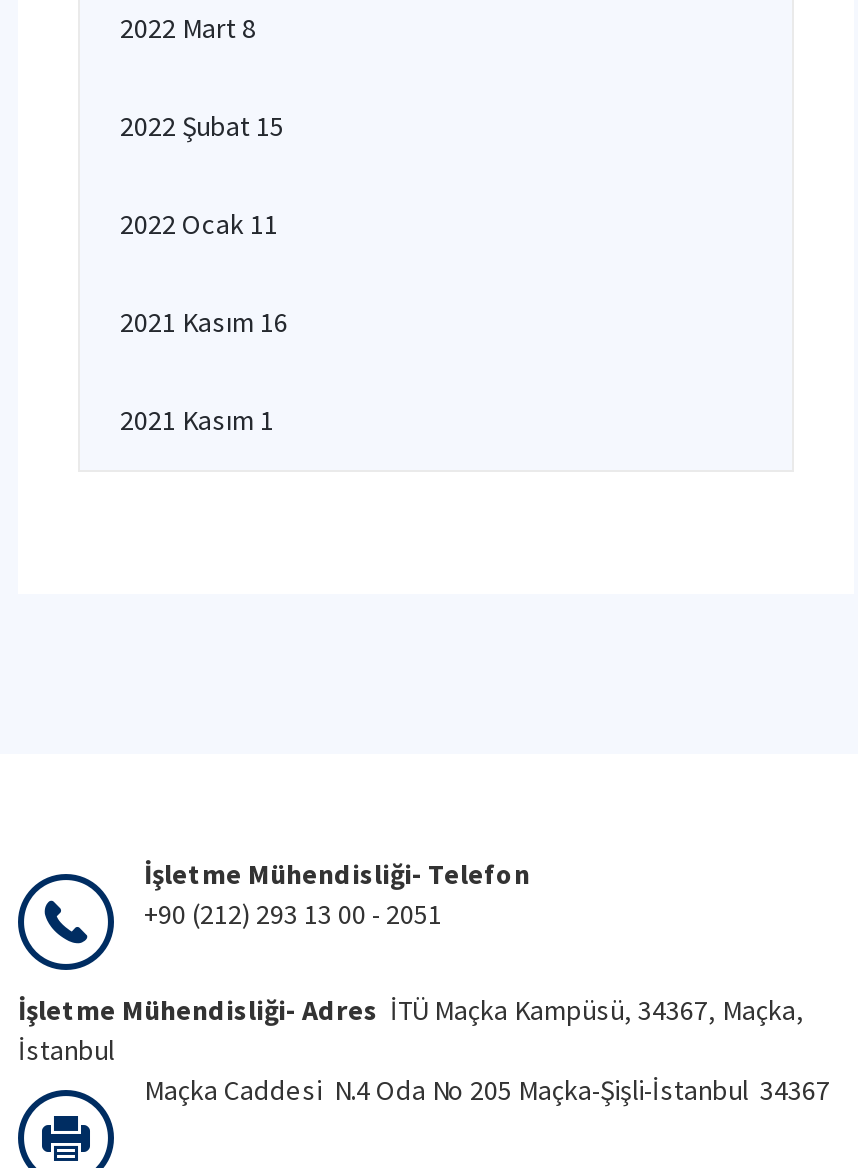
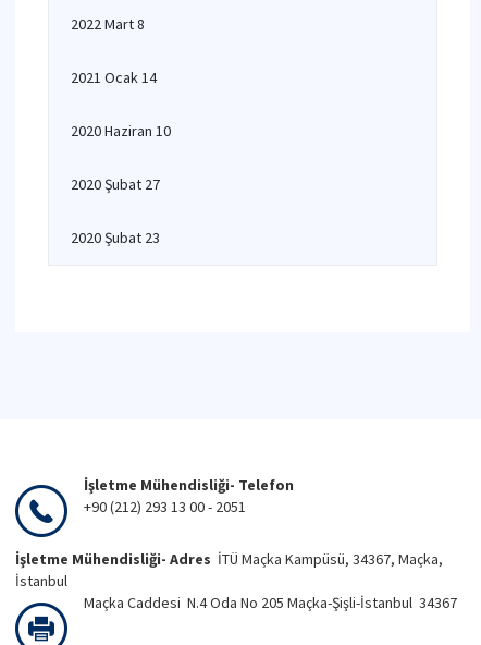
- 2022 Şubat 15
+ 2021 Ocak 14

- 2022 Ocak 11
+ 2020 Haziran 10

- 2021 Kasım 16
+ 2020 Şubat 27

- 2021 Kasım 1
+ 2020 Şubat 23
